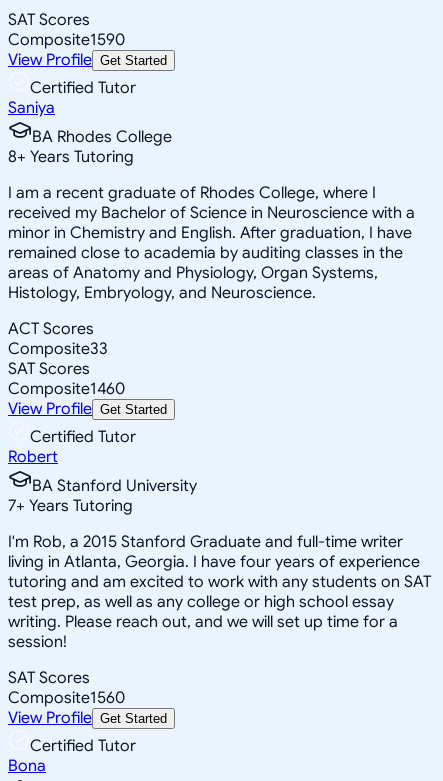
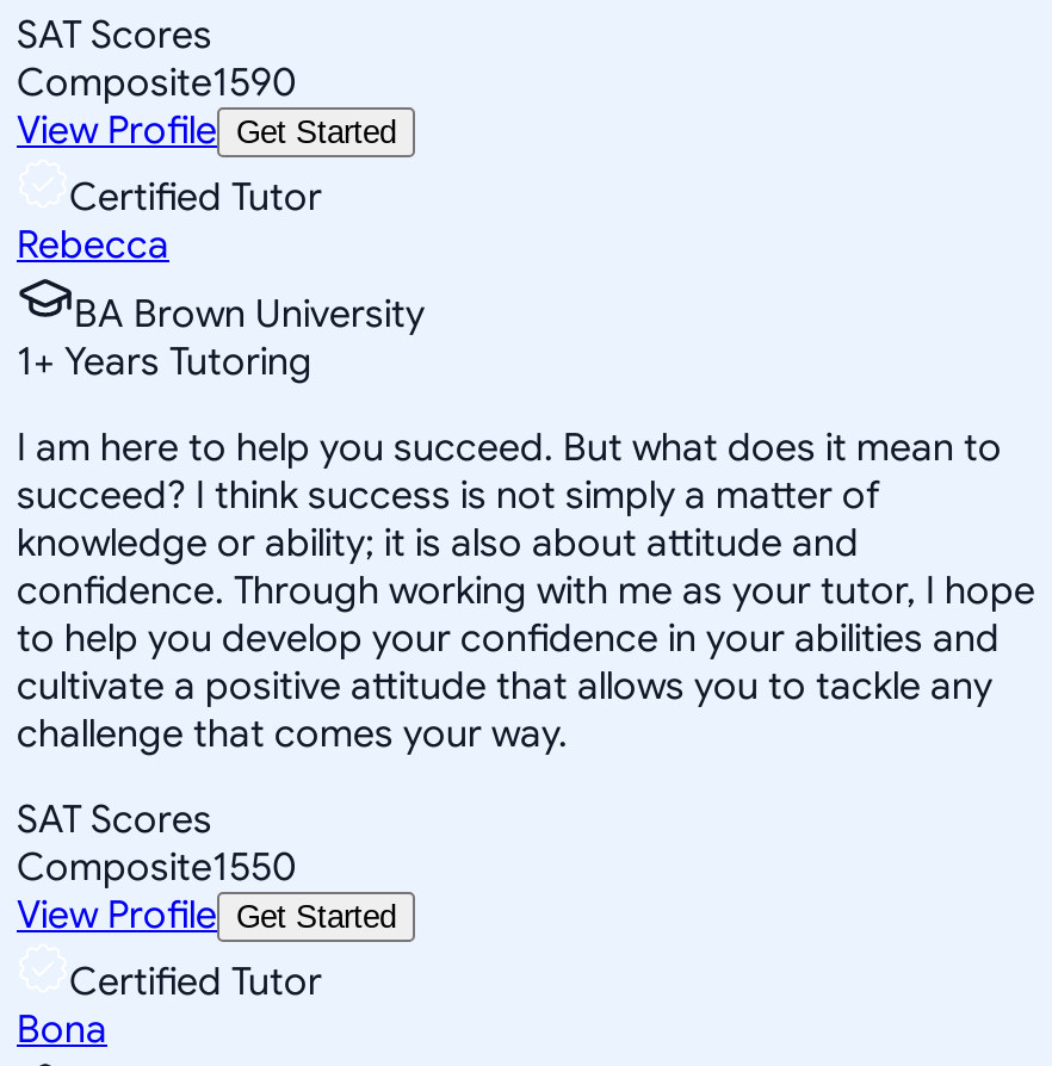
- Saniya
- BA Rhodes College
- 8+ Years Tutoring
- I am a recent graduate of Rhodes College, where I
- received my Bachelor of Science in Neuroscience with a
- minor in Chemistry and English. After graduation, I have
- remained close to academia by auditing classes in the
- areas of Anatomy and Physiology, Organ Systems,
- Histology, Embryology, and Neuroscience.
- ACT Scores
- Composite33
+ Rebecca
+ BA Brown University
+ 1+ Years Tutoring
+ I am here to help you succeed. But what does it mean to
+ succeed? I think success is not simply a matter of
+ knowledge or ability; it is also about attitude and
+ confidence. Through working with me as your tutor, I hope
+ to help you develop your confidence in your abilities and
+ cultivate a positive attitude that allows you to tackle any
+ challenge that comes your way.

- Composite1460
- View Profile Get Started
- Certified Tutor
- Robert
- BA Stanford University
- 7+ Years Tutoring
- I'm Rob, a 2015 Stanford Graduate and full-time writer
- living in Atlanta, Georgia. I have four years of experience
- tutoring and am excited to work with any students on SAT
- test prep, as well as any college or high school essay
- writing. Please reach out, and we will set up time for a
- session!
- SAT Scores
- Composite1560
+ Composite1550
